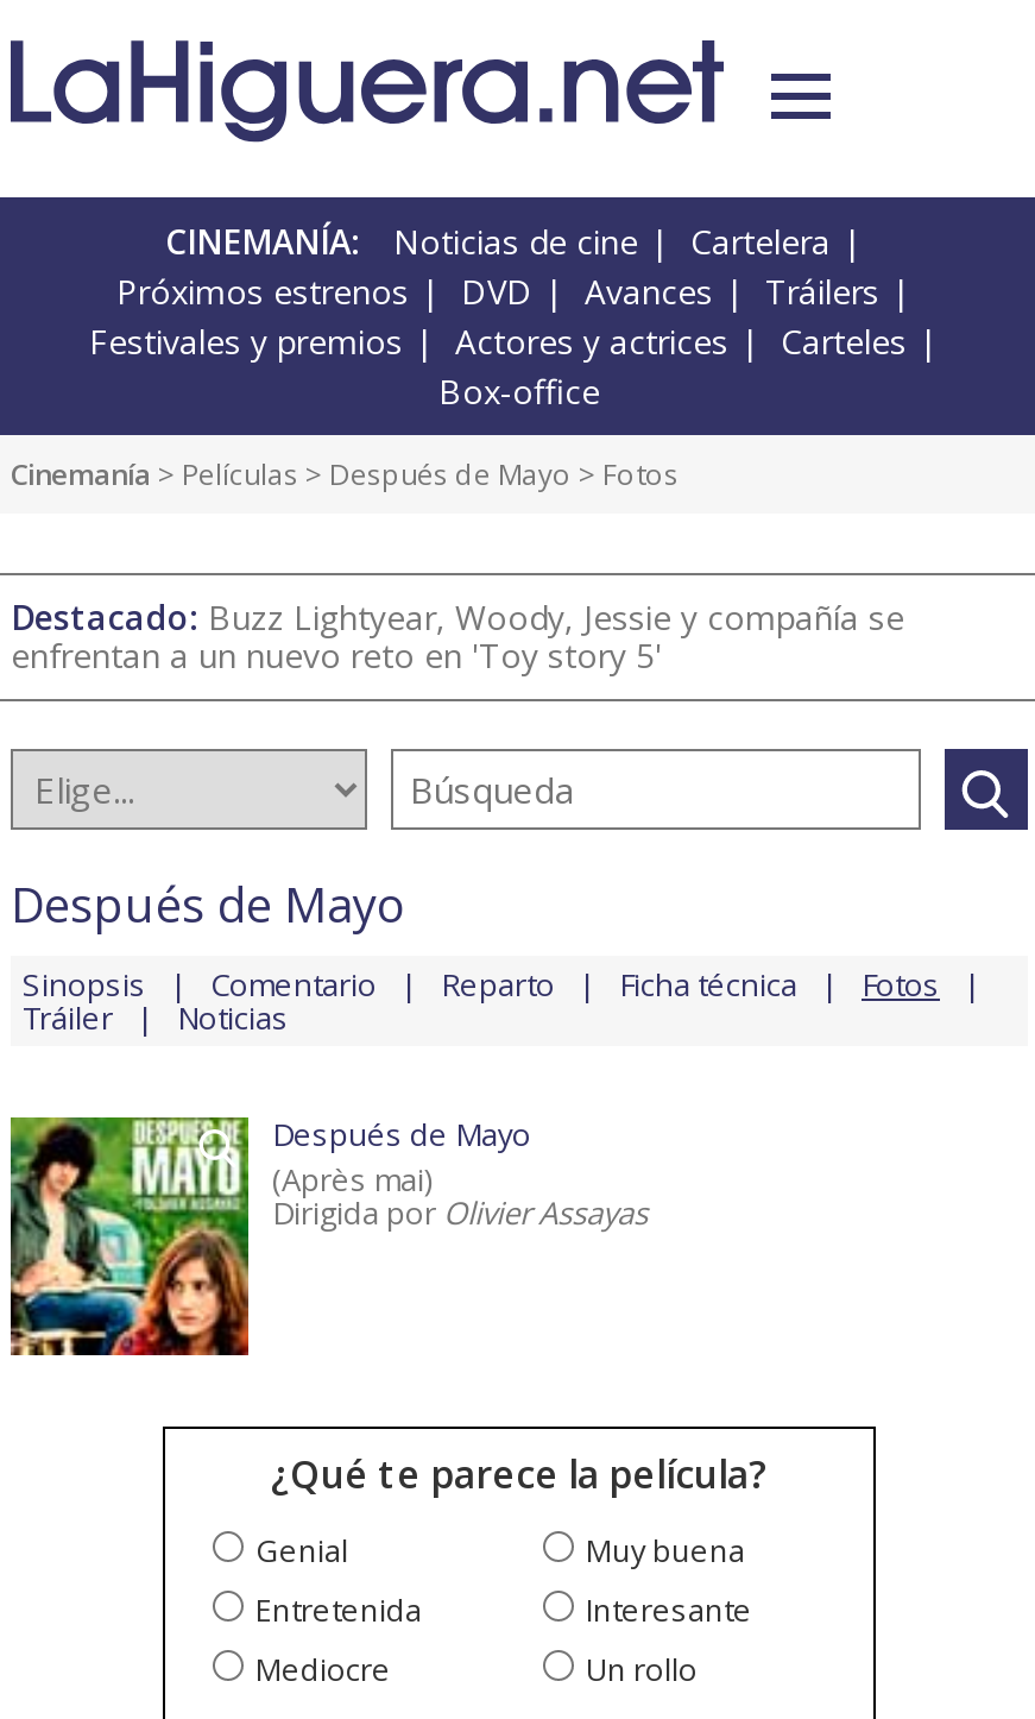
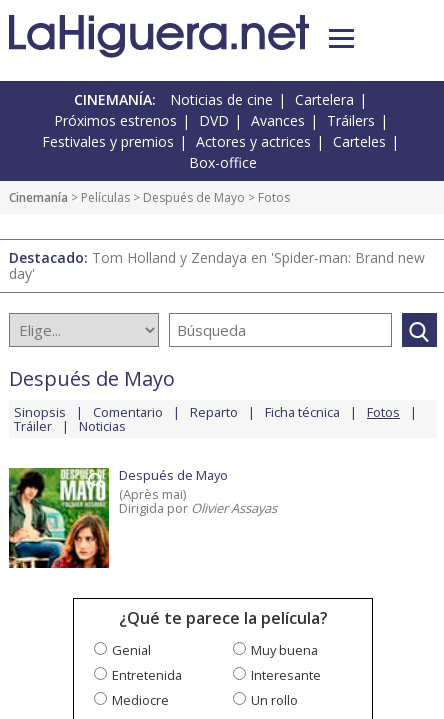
- Destacado: Buzz Lightyear, Woody, Jessie y compañía se
- enfrentan a un nuevo reto en 'Toy story 5'
+ Destacado: Tom Holland y Zendaya en 'Spider-man: Brand new
+ day'
